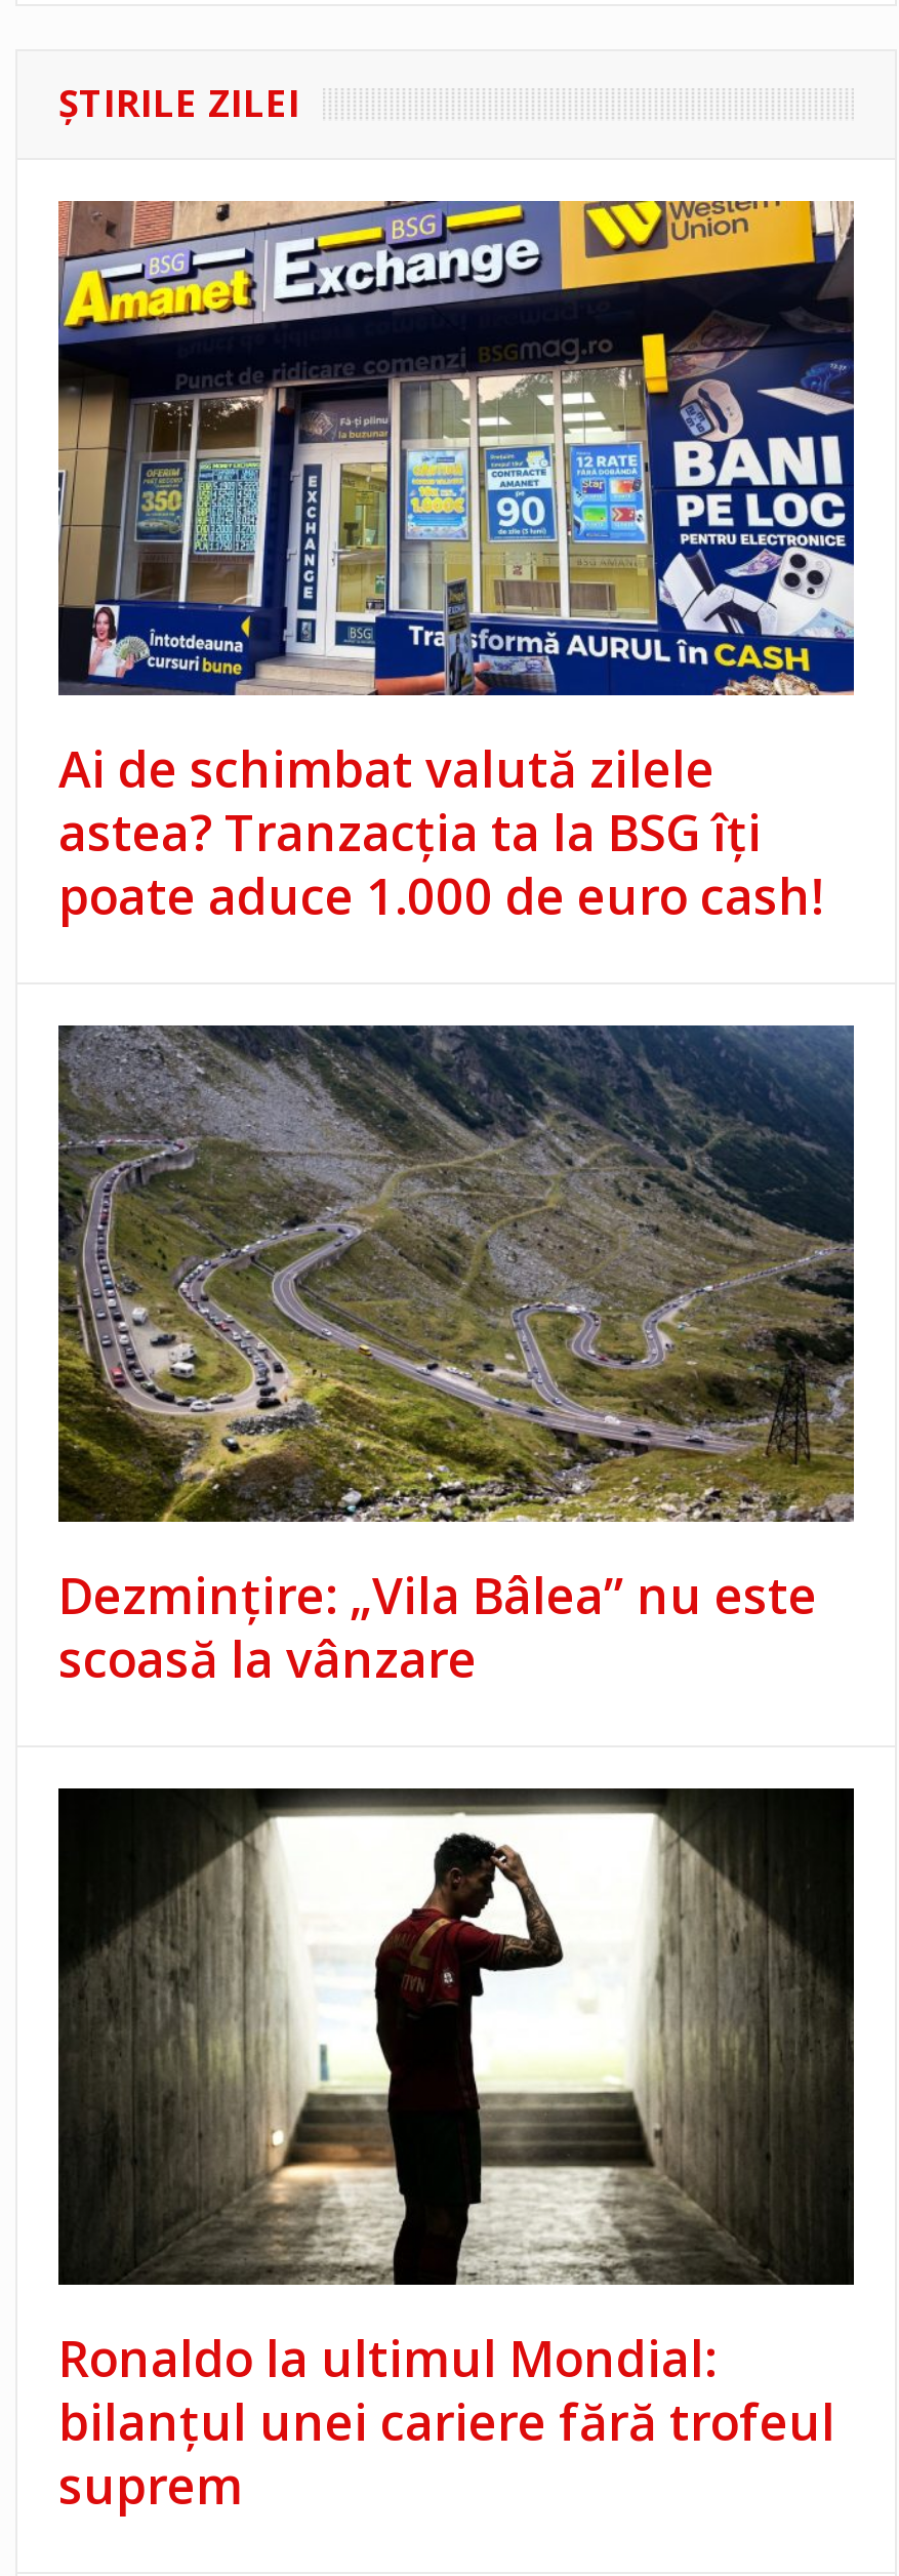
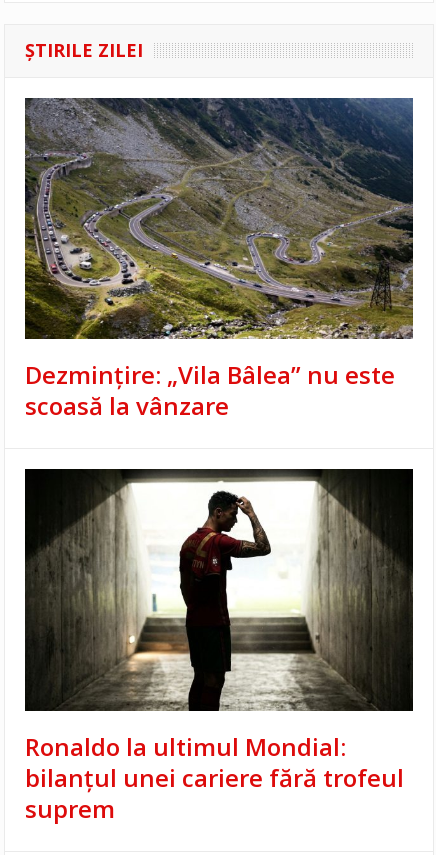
- [image]
- Ai de schimbat valută zilele
- astea? Tranzacția ta la BSG îți
- poate aduce 1.000 de euro cash!
